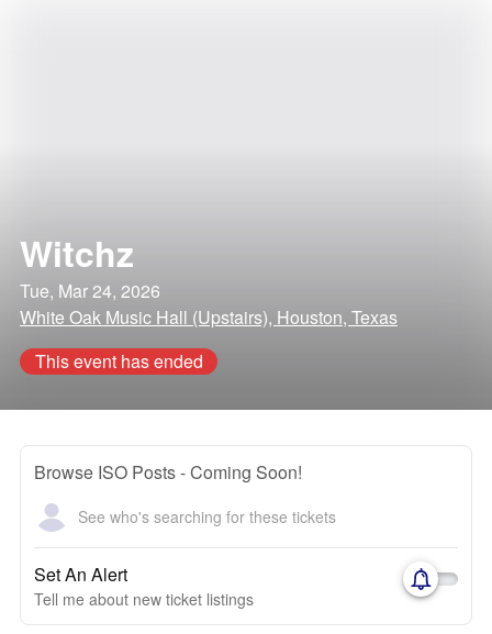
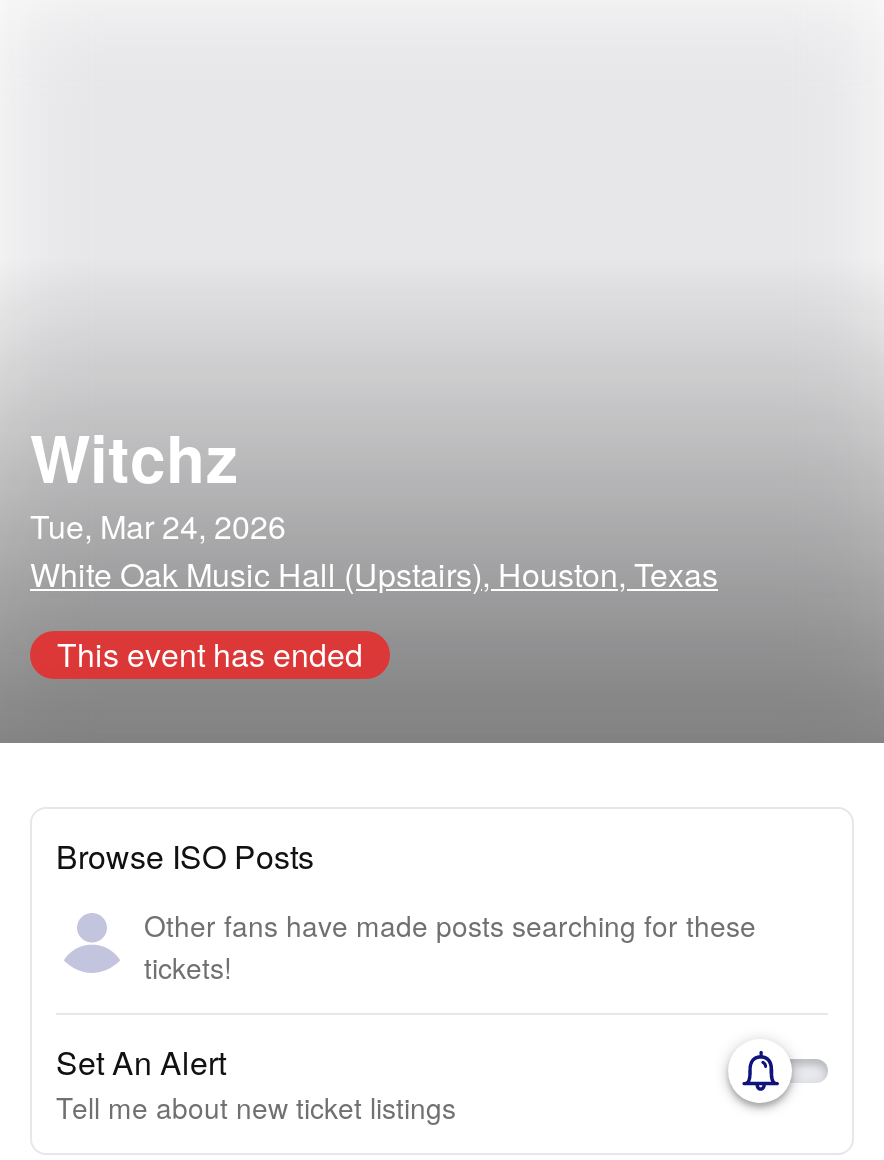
- Browse ISO Posts - Coming Soon!
+ Browse ISO Posts

- See who's searching for these tickets
+ Other fans have made posts searching for these
+ tickets!
